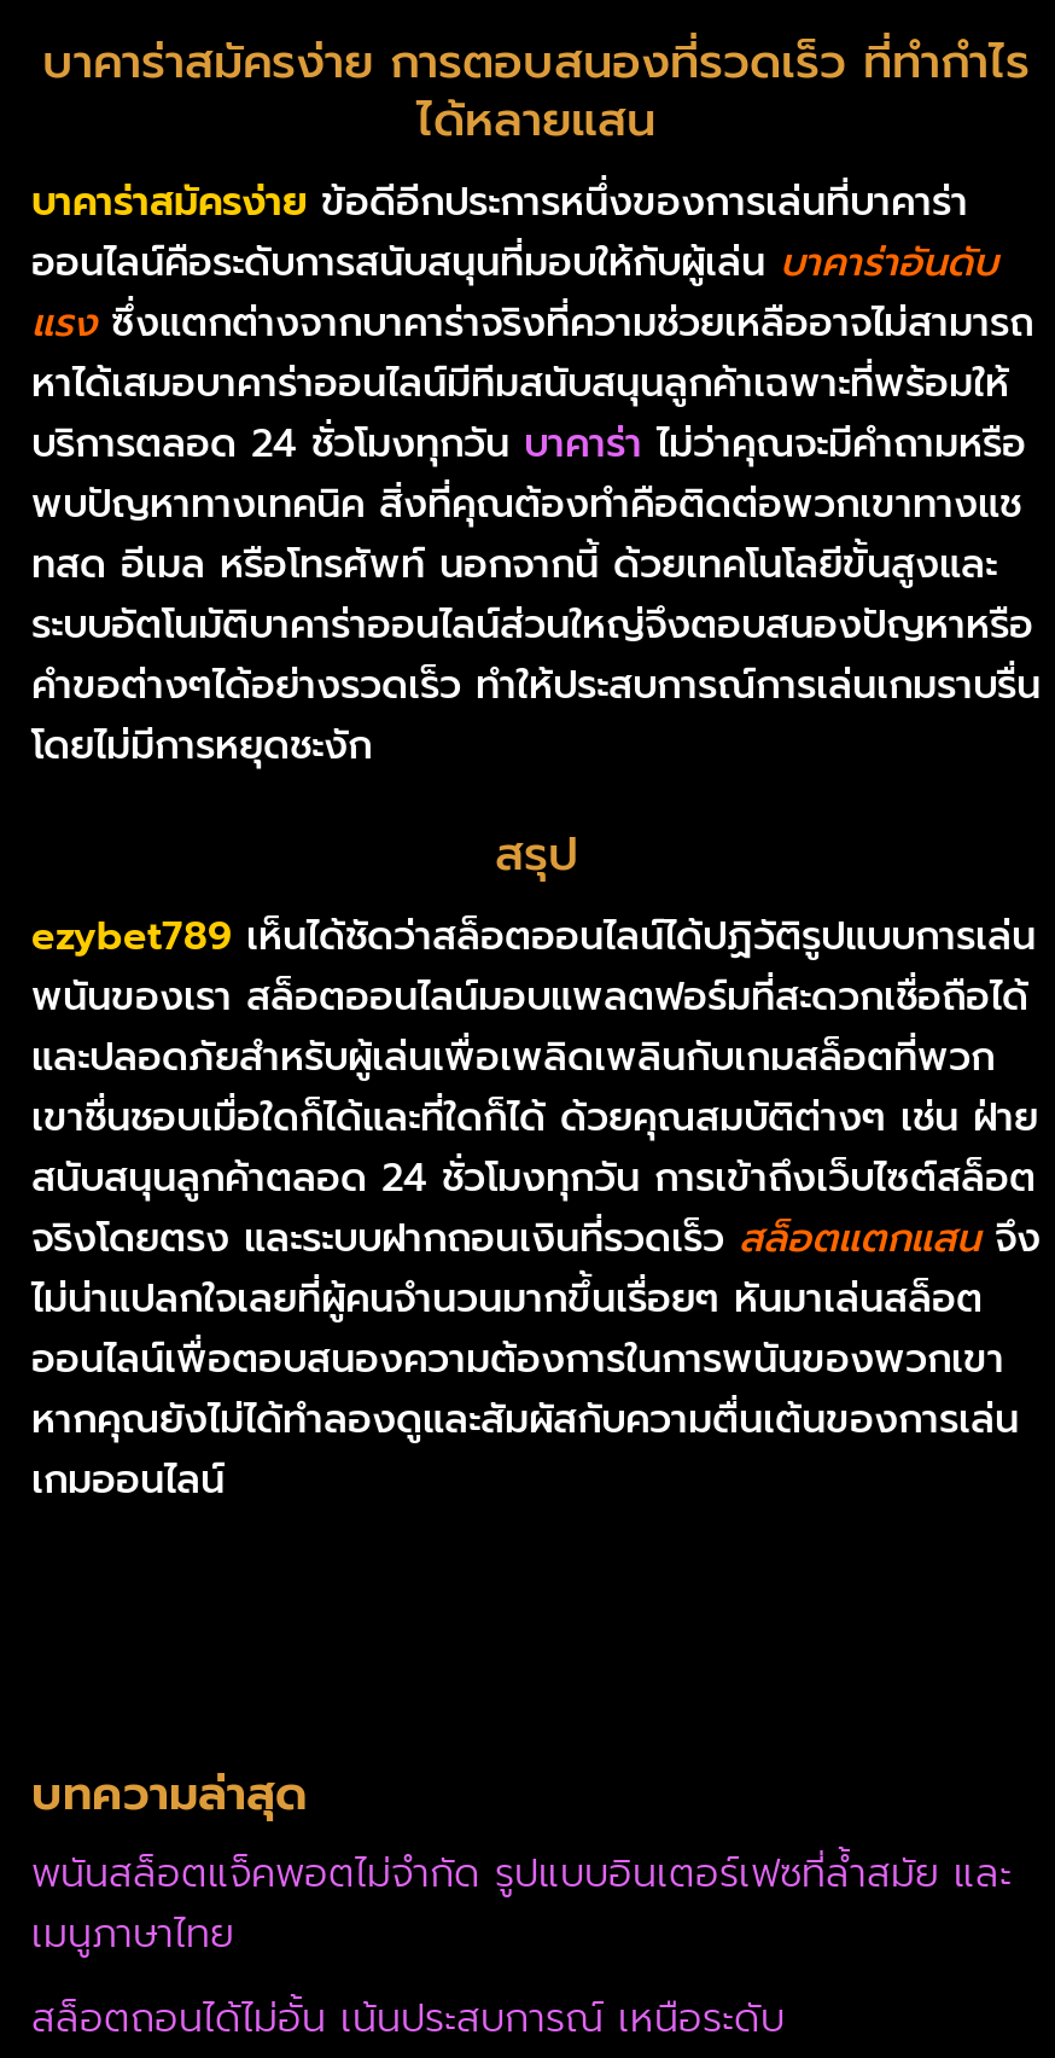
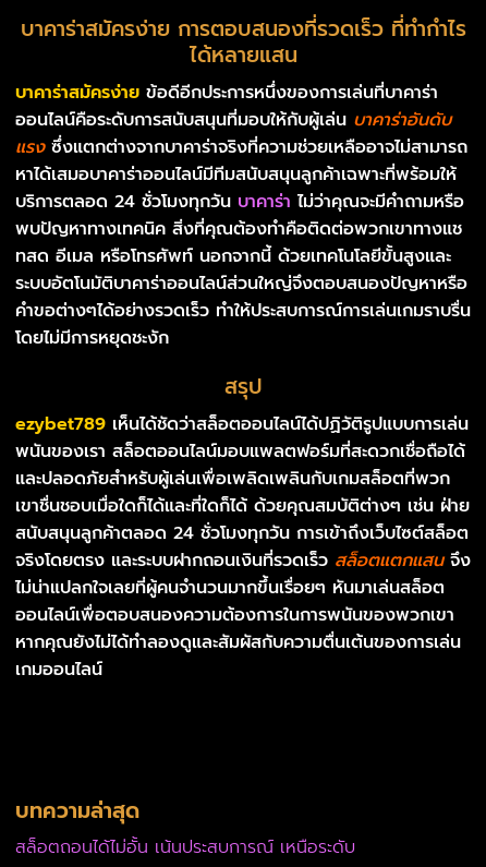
- พนันสล็อตแจ็คพอตไม่จำกัด รูปแบบอินเตอร์เฟซที่ล้ำสมัย และ
- เมนูภาษาไทย
